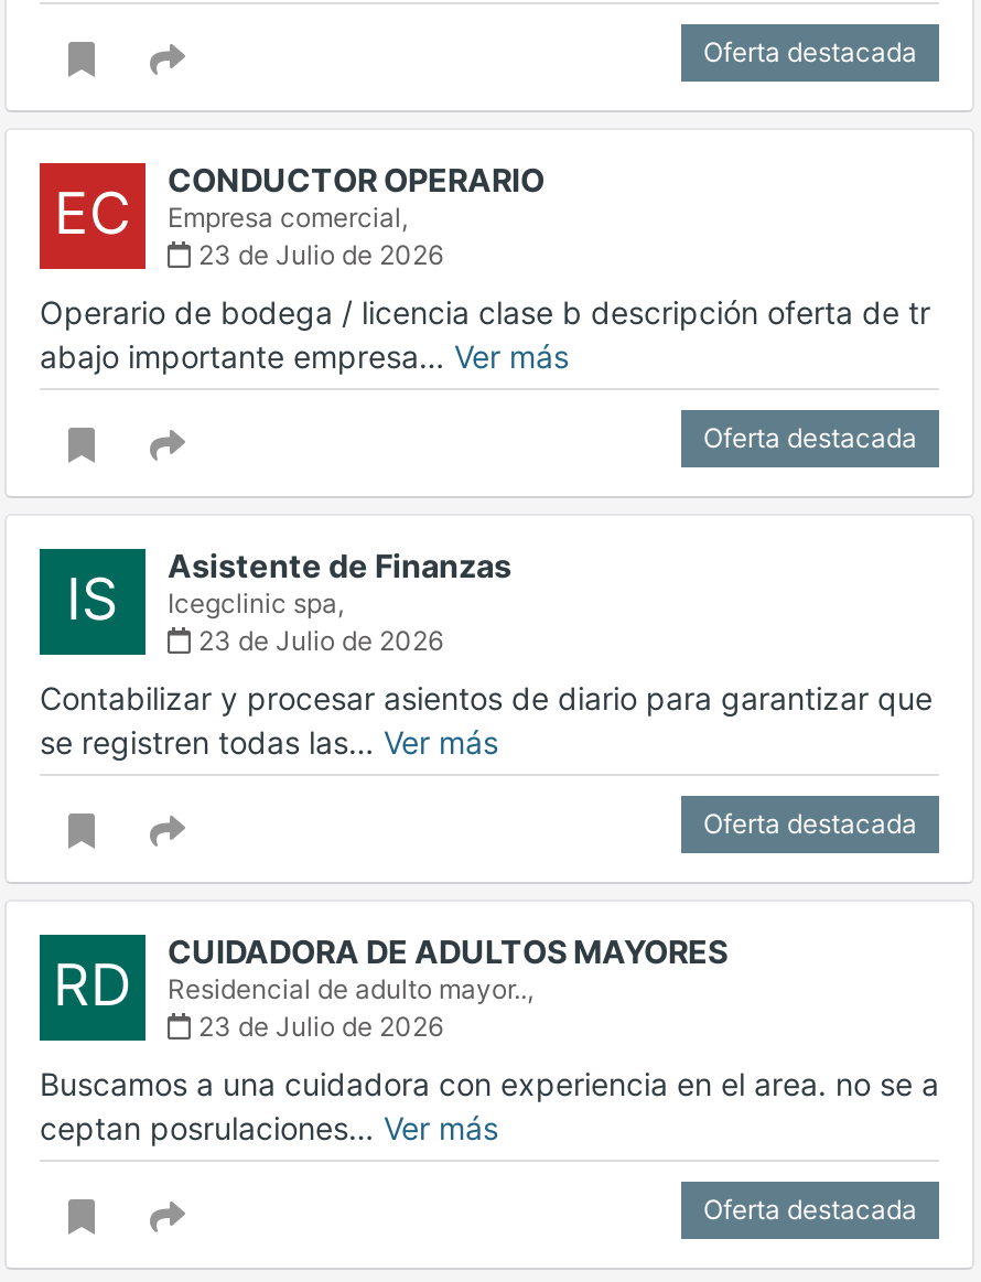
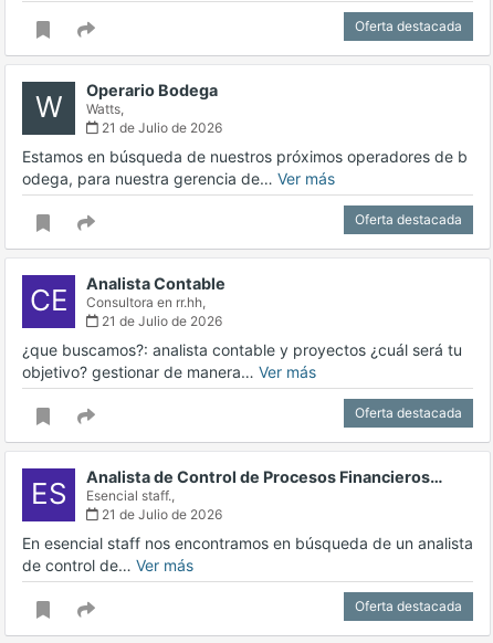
- EC
- CONDUCTOR OPERARIO
- Empresa comercial,
- 23 de Julio de 2026
+ W
+ Operario Bodega
+ Watts,
+ 21 de Julio de 2026

- Operario de bodega / licencia clase b descripción oferta de tr
- abajo importante empresa… Ver más
+ Estamos en búsqueda de nuestros próximos operadores de b
+ odega, para nuestra gerencia de… Ver más

- IS
- Asistente de Finanzas
- Icegclinic spa,
- 23 de Julio de 2026
+ CE
+ Analista Contable
+ Consultora en rr.hh,
+ 21 de Julio de 2026

- Contabilizar y procesar asientos de diario para garantizar que
- se registren todas las… Ver más
+ ¿que buscamos?: analista contable y proyectos ¿cuál será tu
+ objetivo? gestionar de manera… Ver más

- RD
- CUIDADORA DE ADULTOS MAYORES
- Residencial de adulto mayor..,
- 23 de Julio de 2026
+ ES
+ Analista de Control de Procesos Financieros…
+ Esencial staff.,
+ 21 de Julio de 2026

- Buscamos a una cuidadora con experiencia en el area. no se a
- ceptan posrulaciones… Ver más
+ En esencial staff nos encontramos en búsqueda de un analista
+ de control de… Ver más
